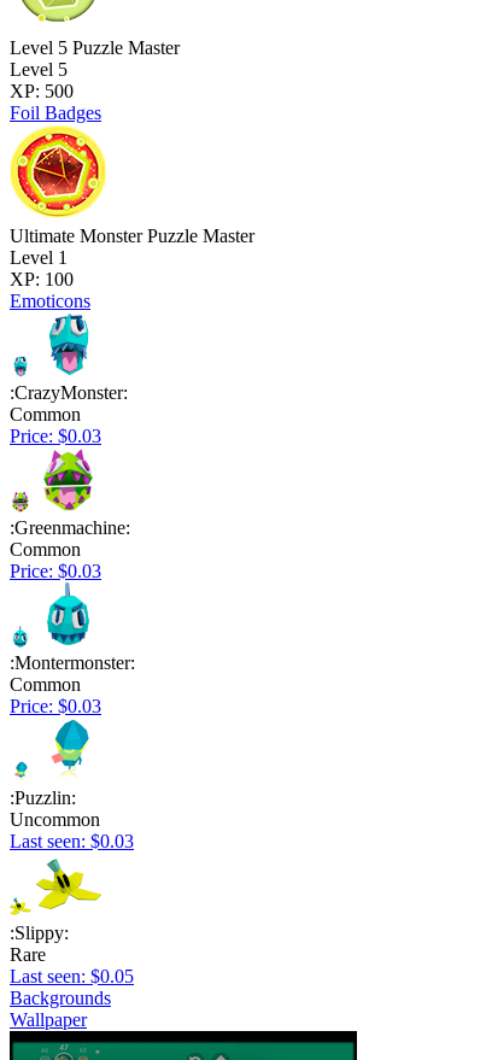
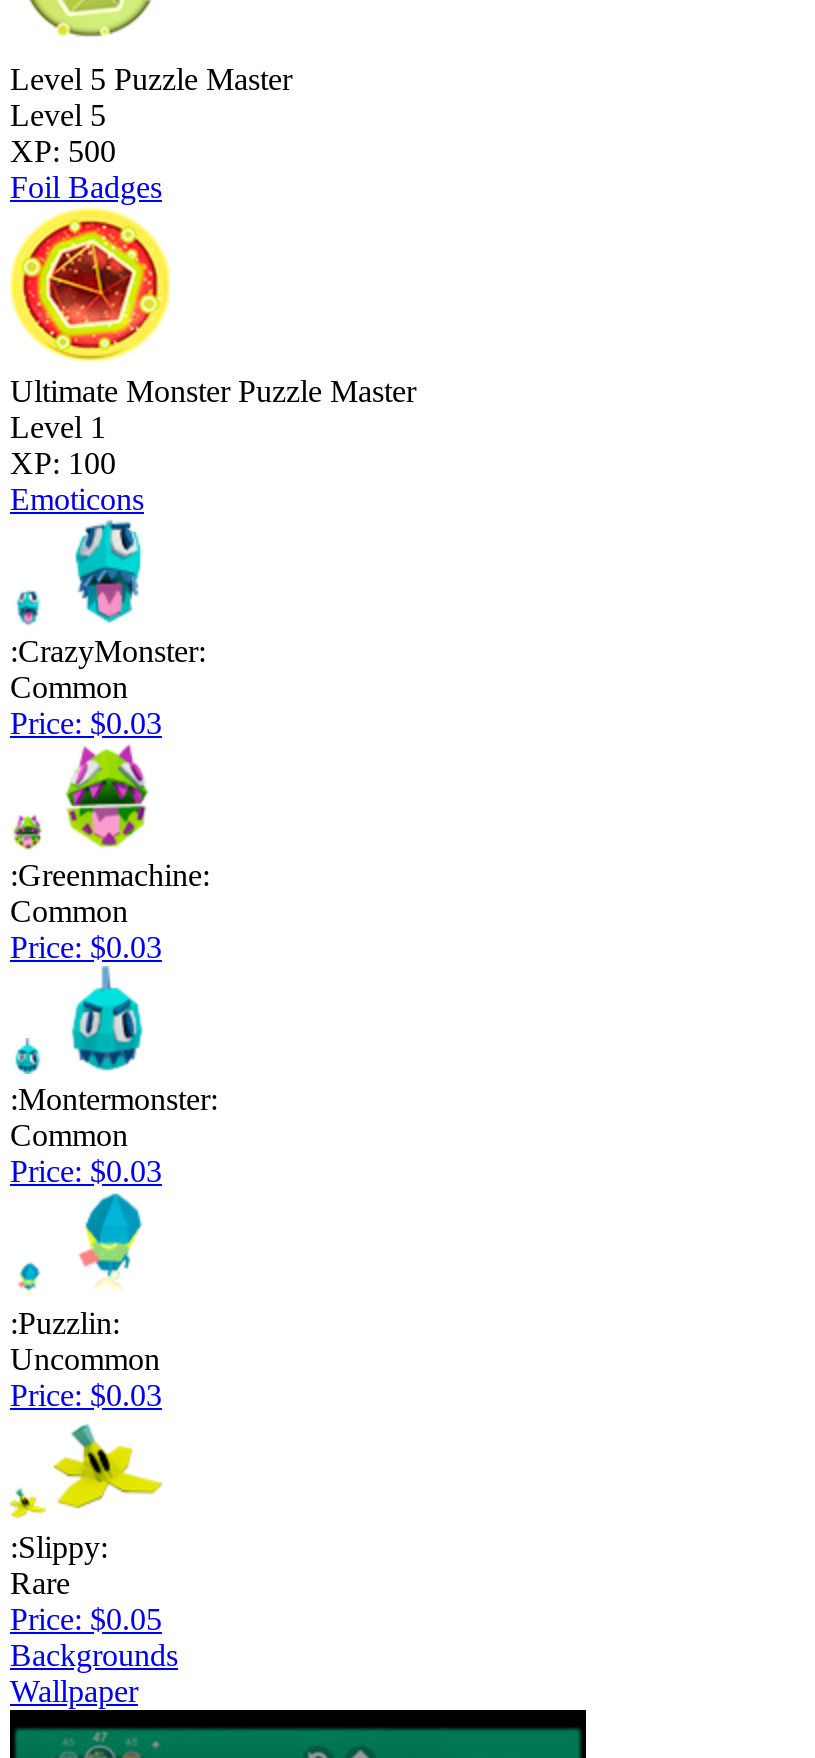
- Last seen: $0.03
+ Price: $0.03

- Last seen: $0.05
+ Price: $0.05
